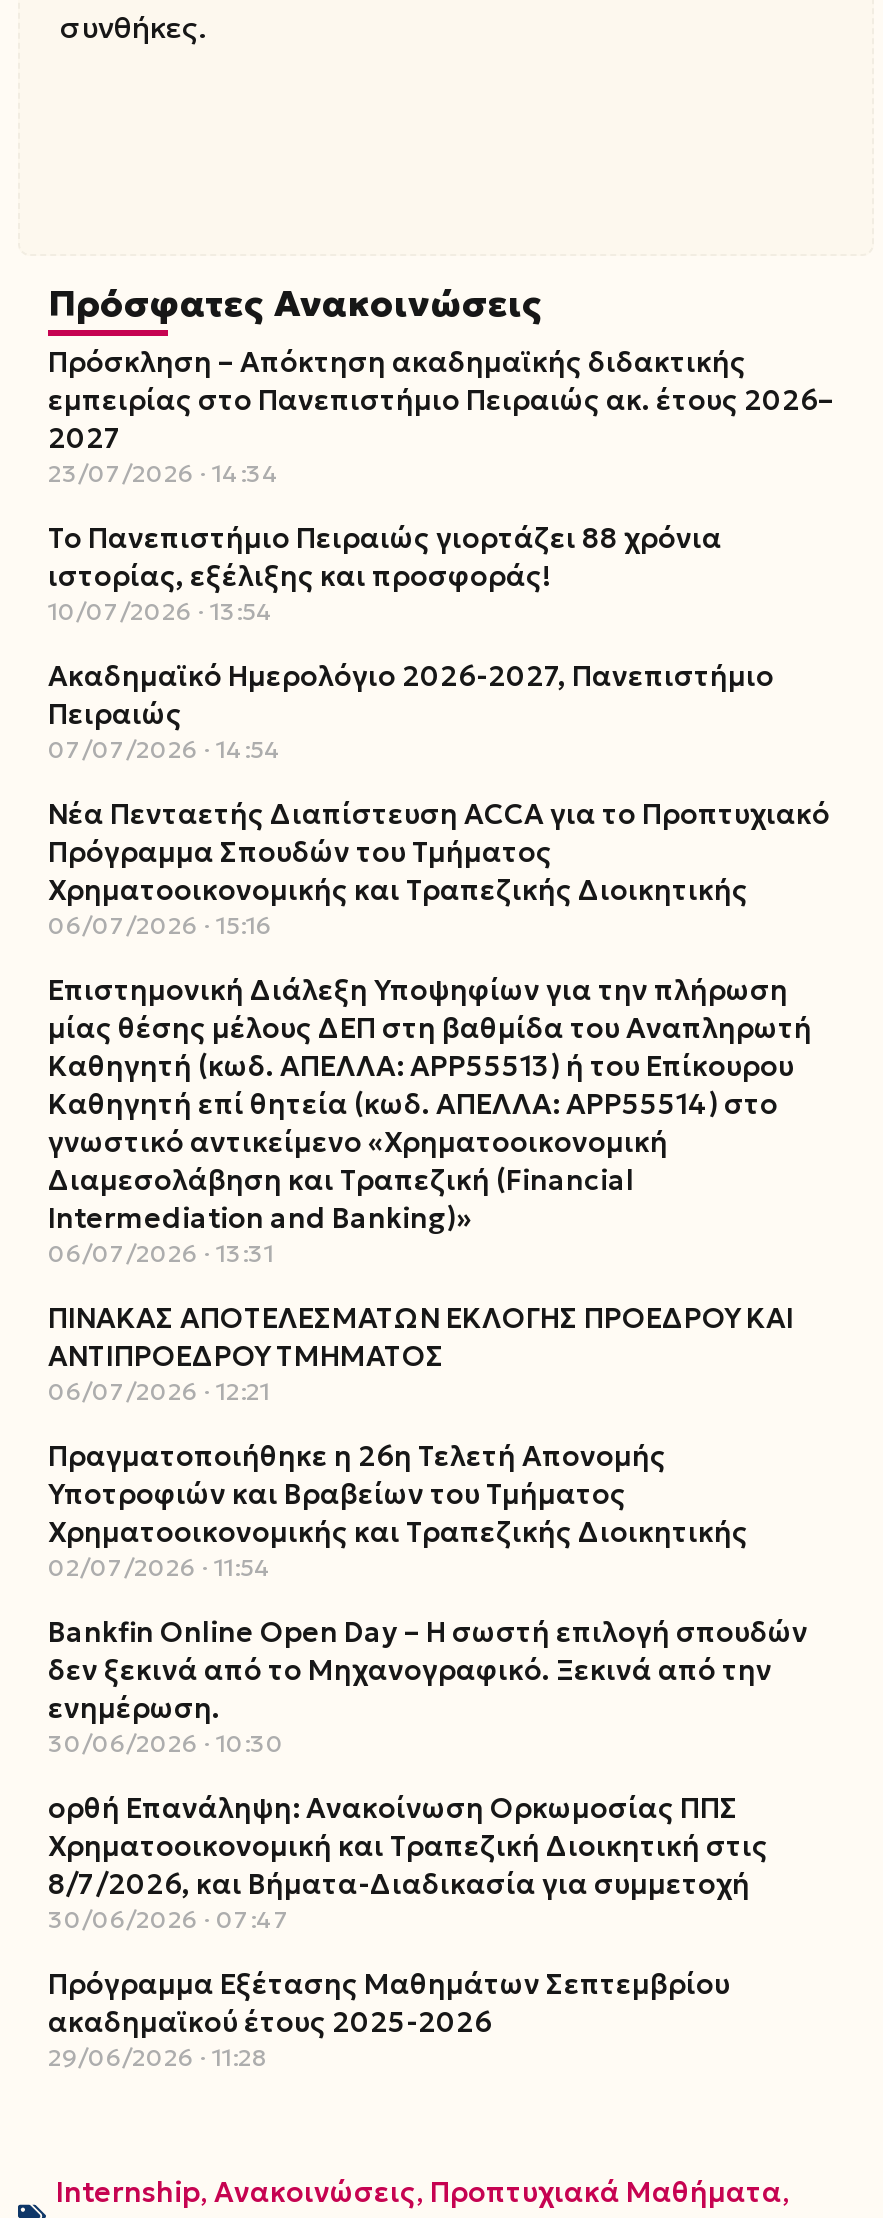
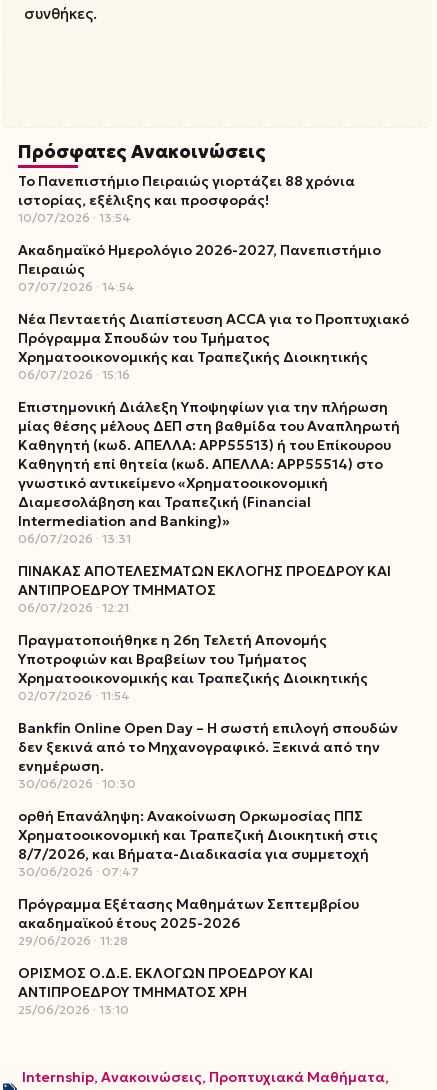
- Πρόσκληση – Απόκτηση ακαδημαϊκής διδακτικής
- εμπειρίας στο Πανεπιστήμιο Πειραιώς ακ. έτους 2026–
- 2027
- 23/07/2026 14:34

moved up: Το Πανεπιστήμιο Πειραιώς γιορτάζει 88 χρόνια | ιστορίας, εξέλιξης και προσφοράς! | 10/07/2026 13:54 | ... | ακαδημαϊκού έτους 2025-2026 | 29/06/2026 11:28

+ ΟΡΙΣΜΟΣ Ο.Δ.Ε. ΕΚΛΟΓΩΝ ΠΡΟΕΔΡΟΥ ΚΑΙ
+ ΑΝΤΙΠΡΟΕΔΡΟΥ ΤΜΗΜΑΤΟΣ ΧΡΗ
+ 25/06/2026 13:10
